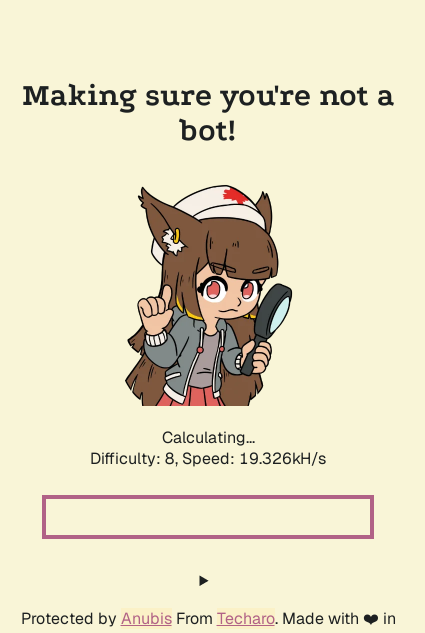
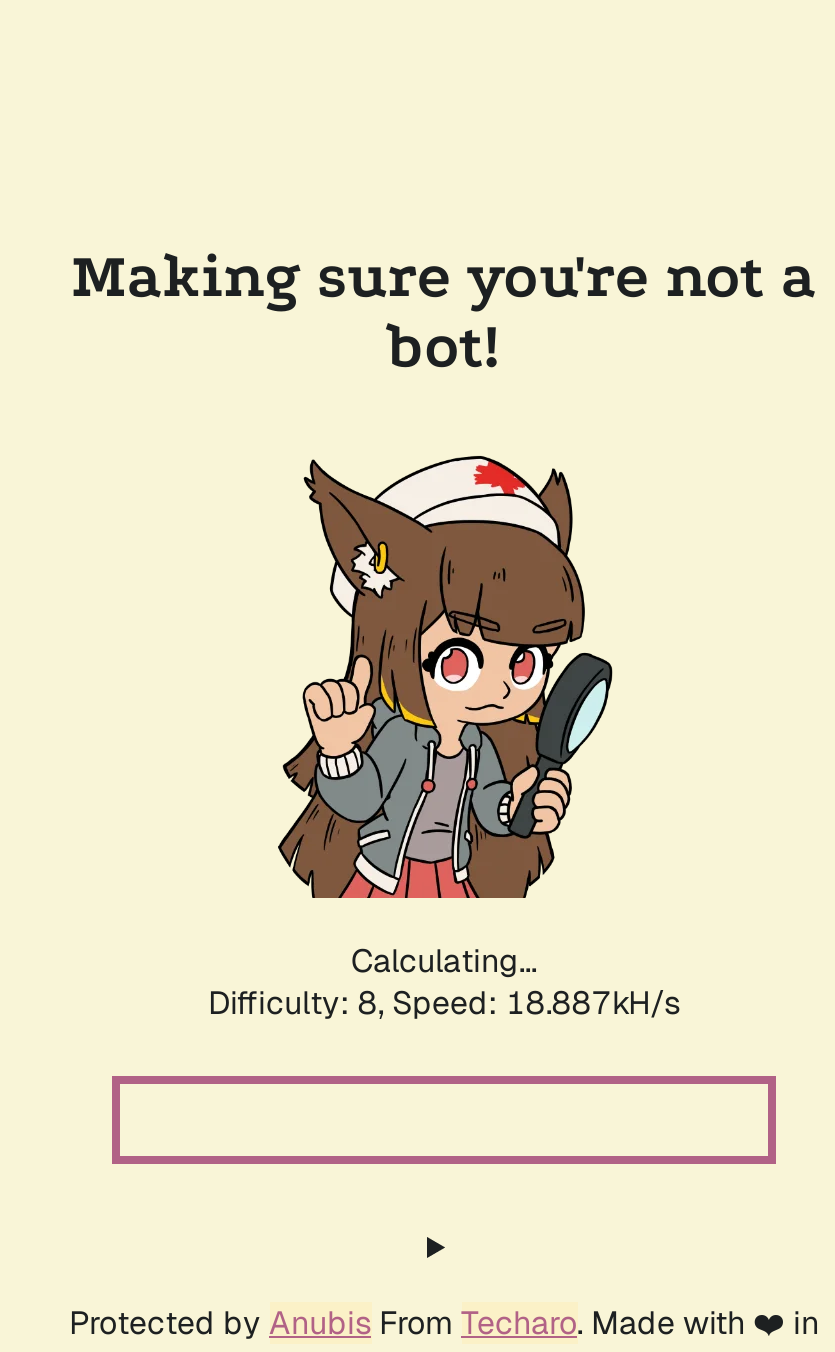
- Difficulty: 8, Speed: 19.326kH/s
+ Difficulty: 8, Speed: 18.887kH/s
